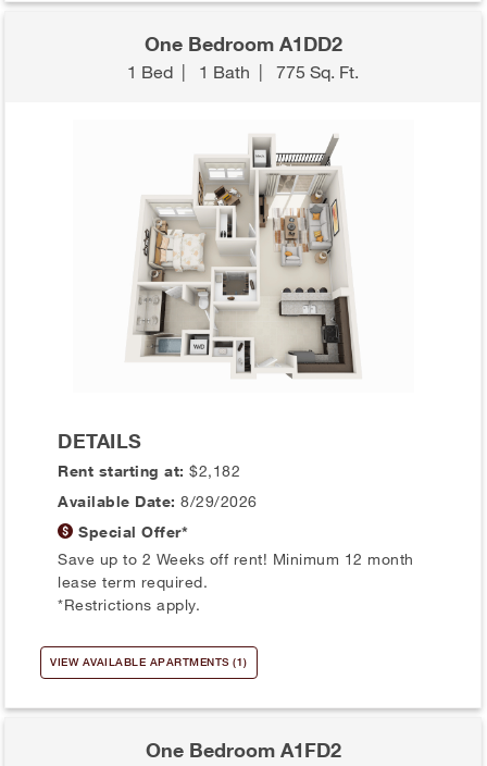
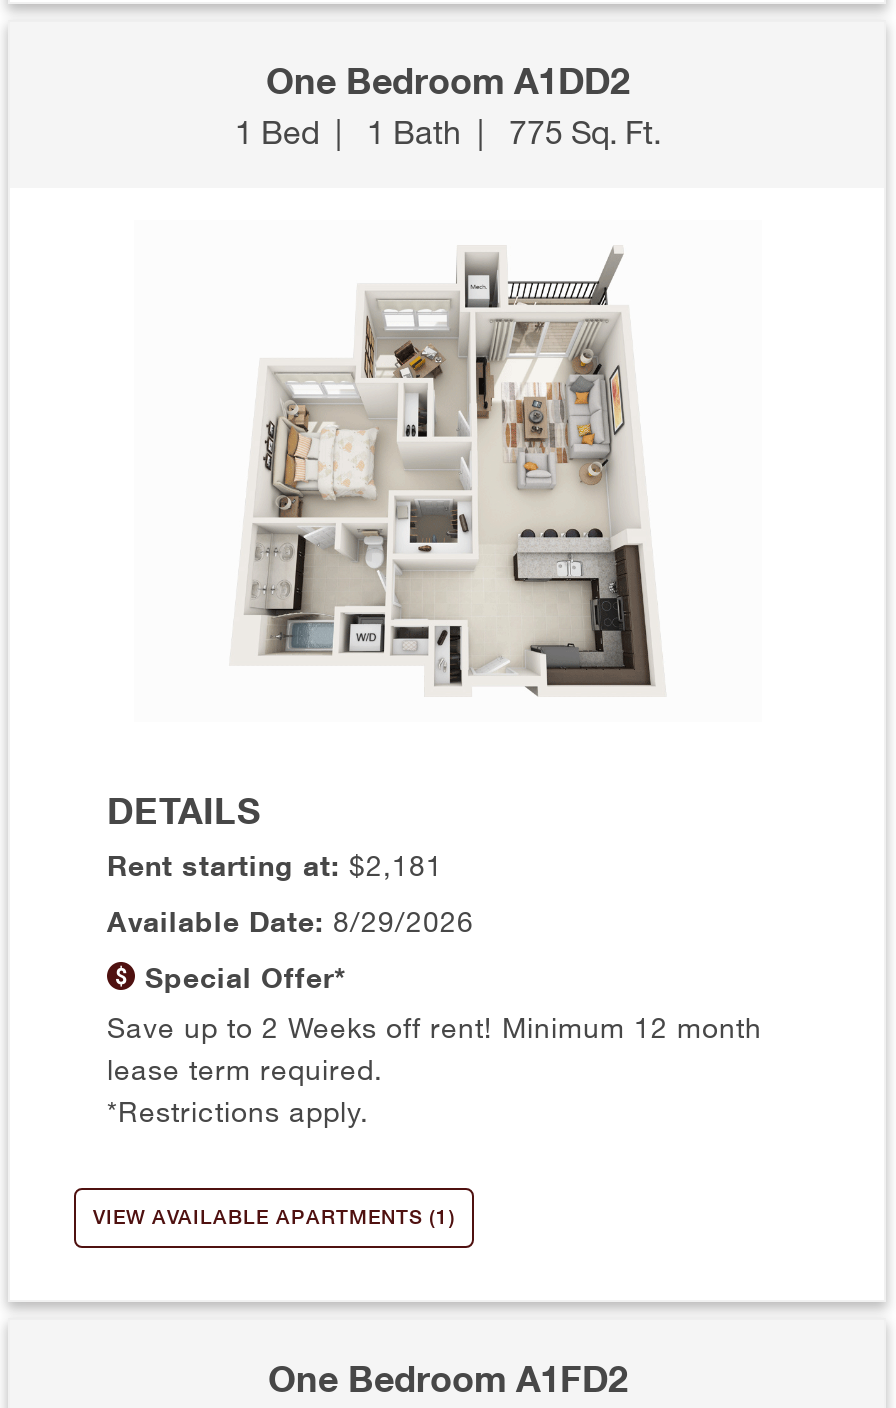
- Rent starting at: $2,182
+ Rent starting at: $2,181
